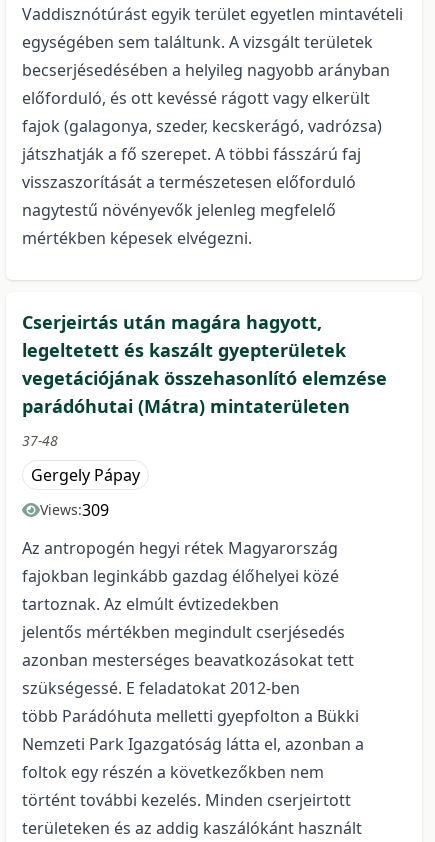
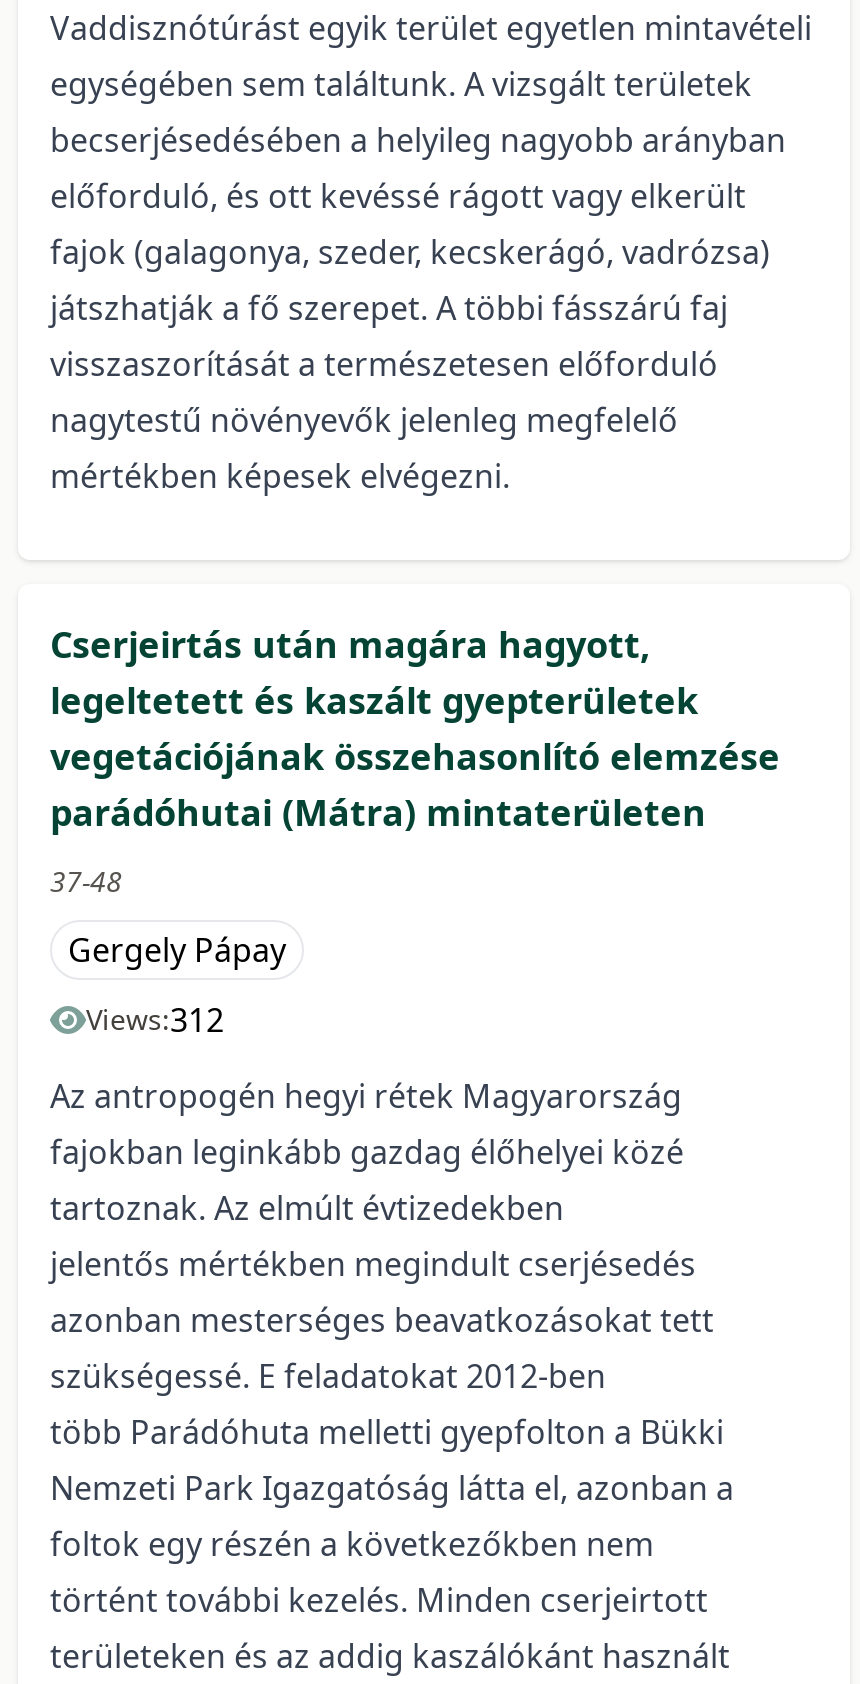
- Views:309
+ Views:312
